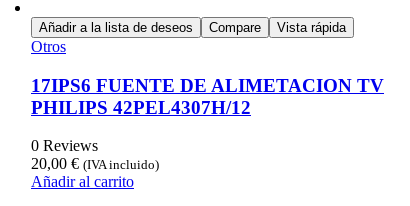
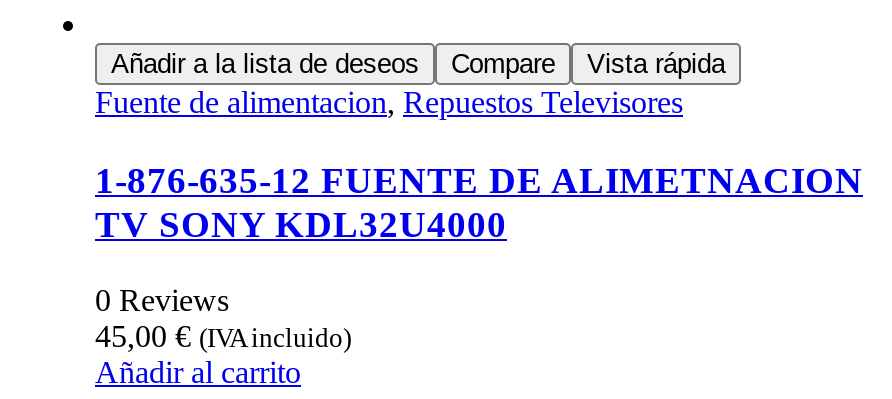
- Otros
+ Fuente de alimentacion,Repuestos Televisores

- 17IPS6 FUENTE DE ALIMETACION TV
- PHILIPS 42PEL4307H/12
+ 1-876-635-12 FUENTE DE ALIMETNACION
+ TV SONY KDL32U4000

- 20,00 € (IVA incluido)
+ 45,00 € (IVA incluido)
